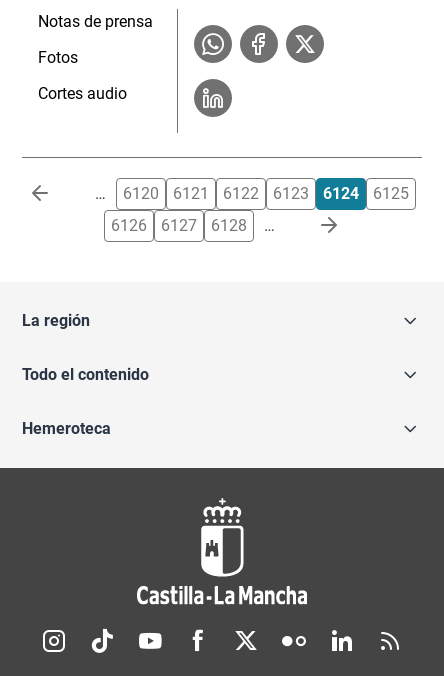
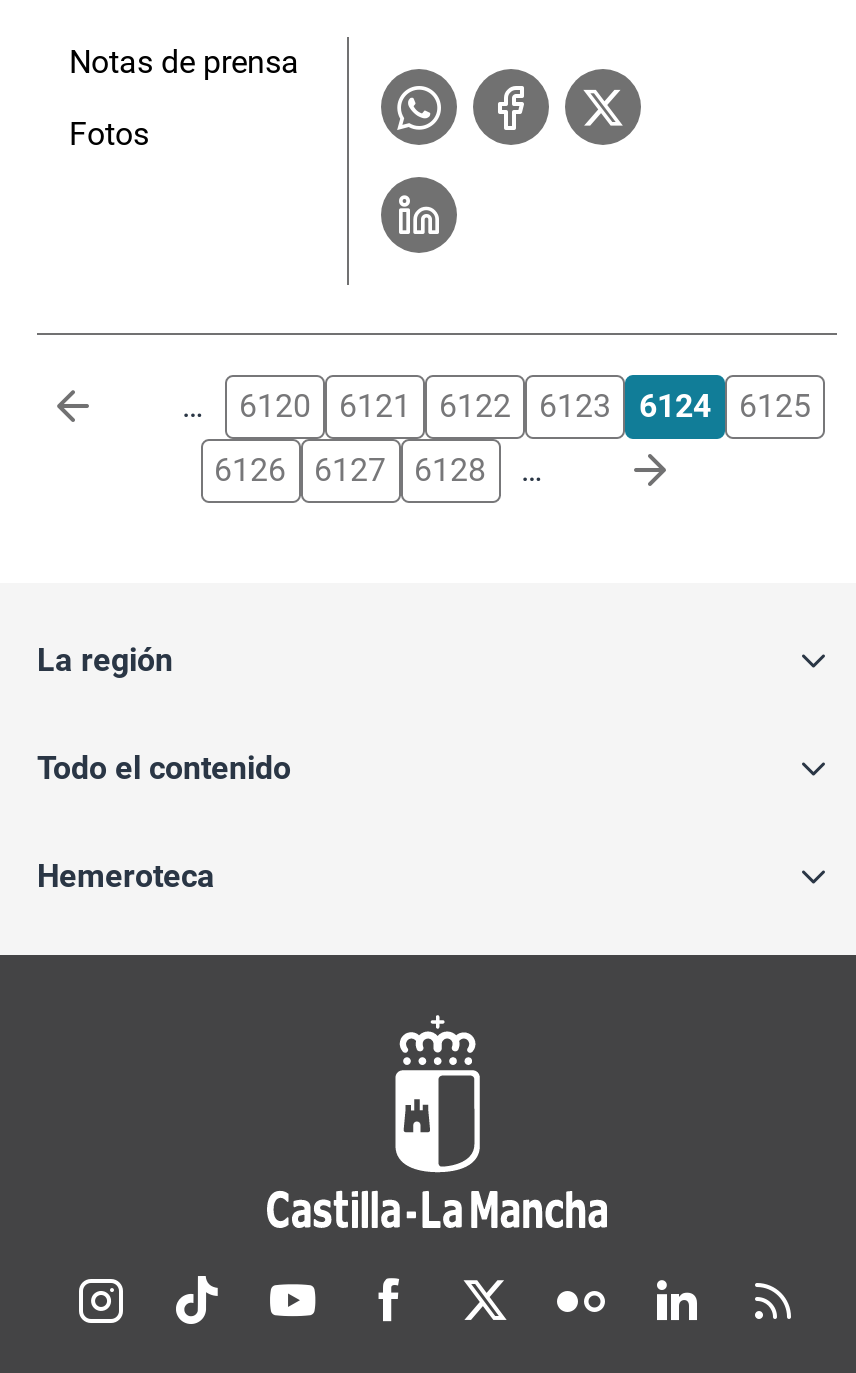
- Cortes audio
